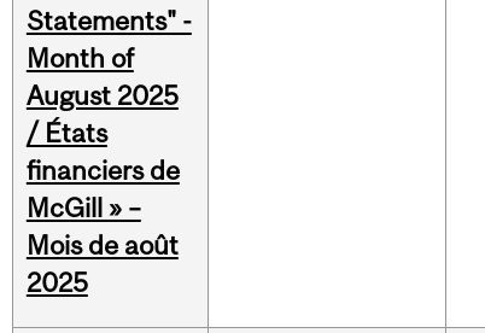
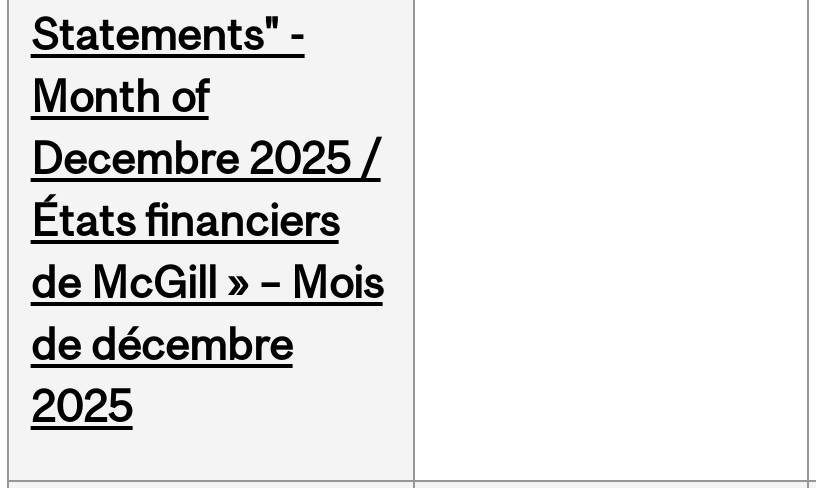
- August 2025
- / États
- financiers de
- McGill » –
- Mois de août
+ Decembre 2025 /
+ États financiers
+ de McGill » – Mois
+ de décembre
